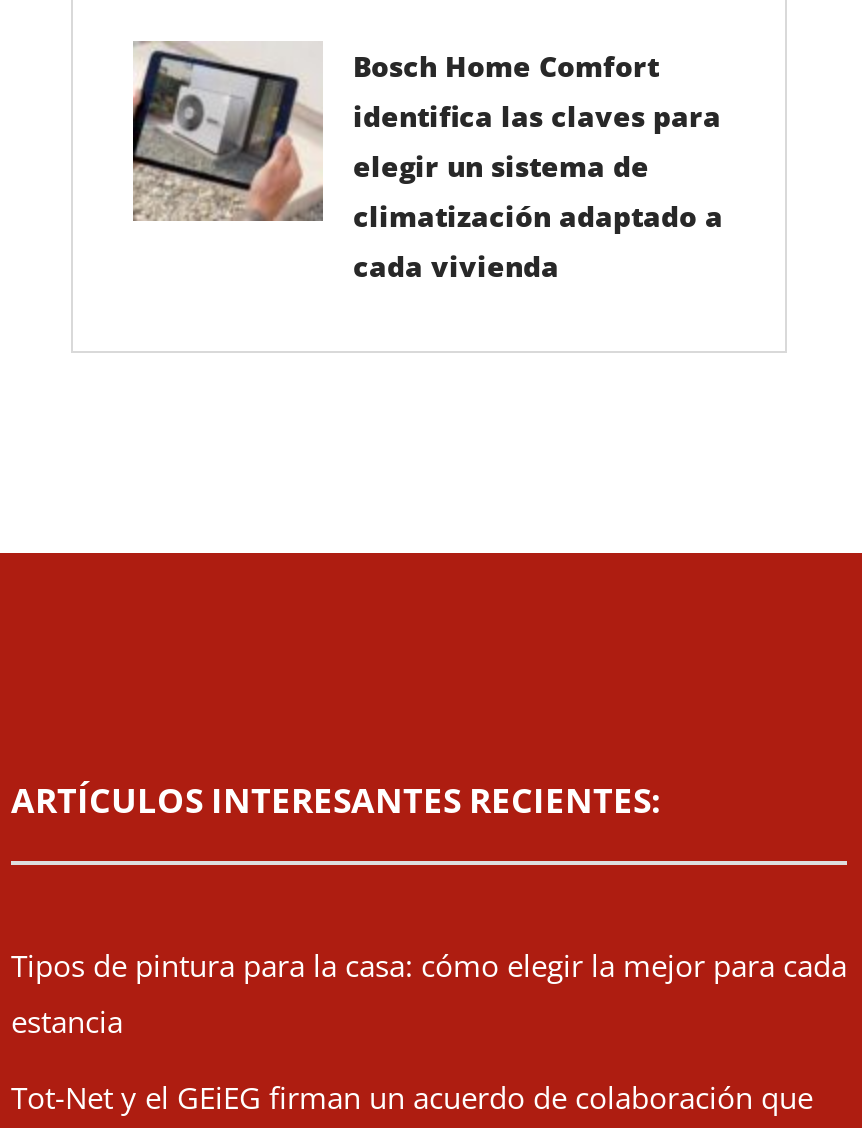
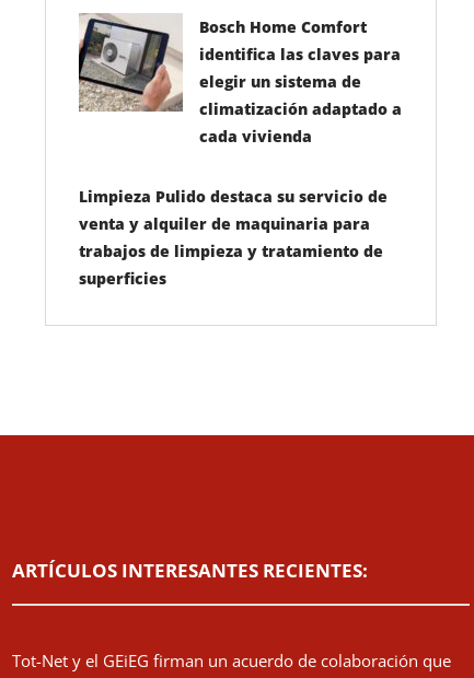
+ Limpieza Pulido destaca su servicio de
+ venta y alquiler de maquinaria para
+ trabajos de limpieza y tratamiento de
+ superficies

moved down: ARTÍCULOS INTERESANTES RECIENTES:

- Tipos de pintura para la casa: cómo elegir la mejor para cada
- estancia
